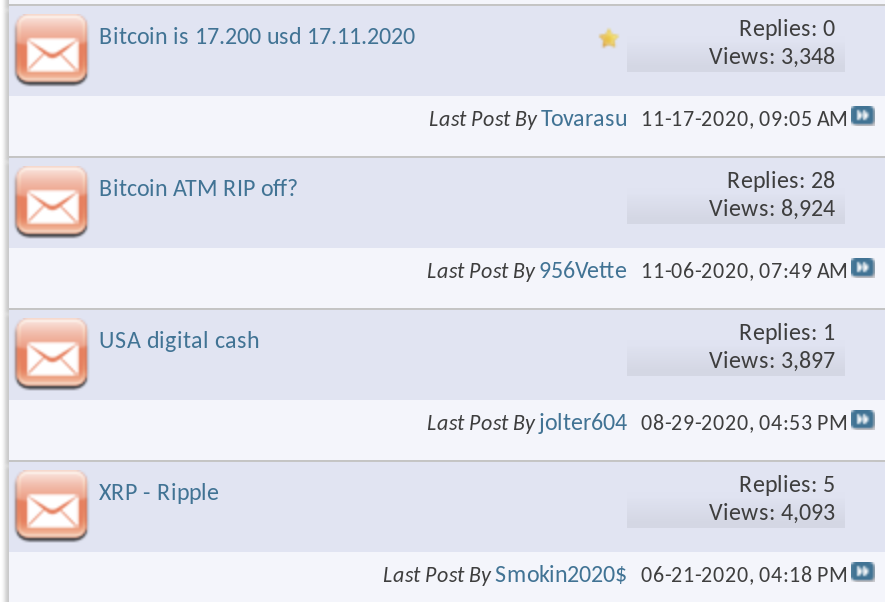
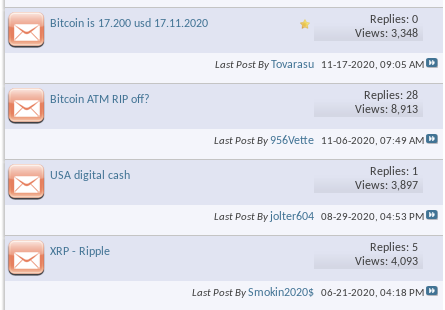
- Views: 8,924
+ Views: 8,913
